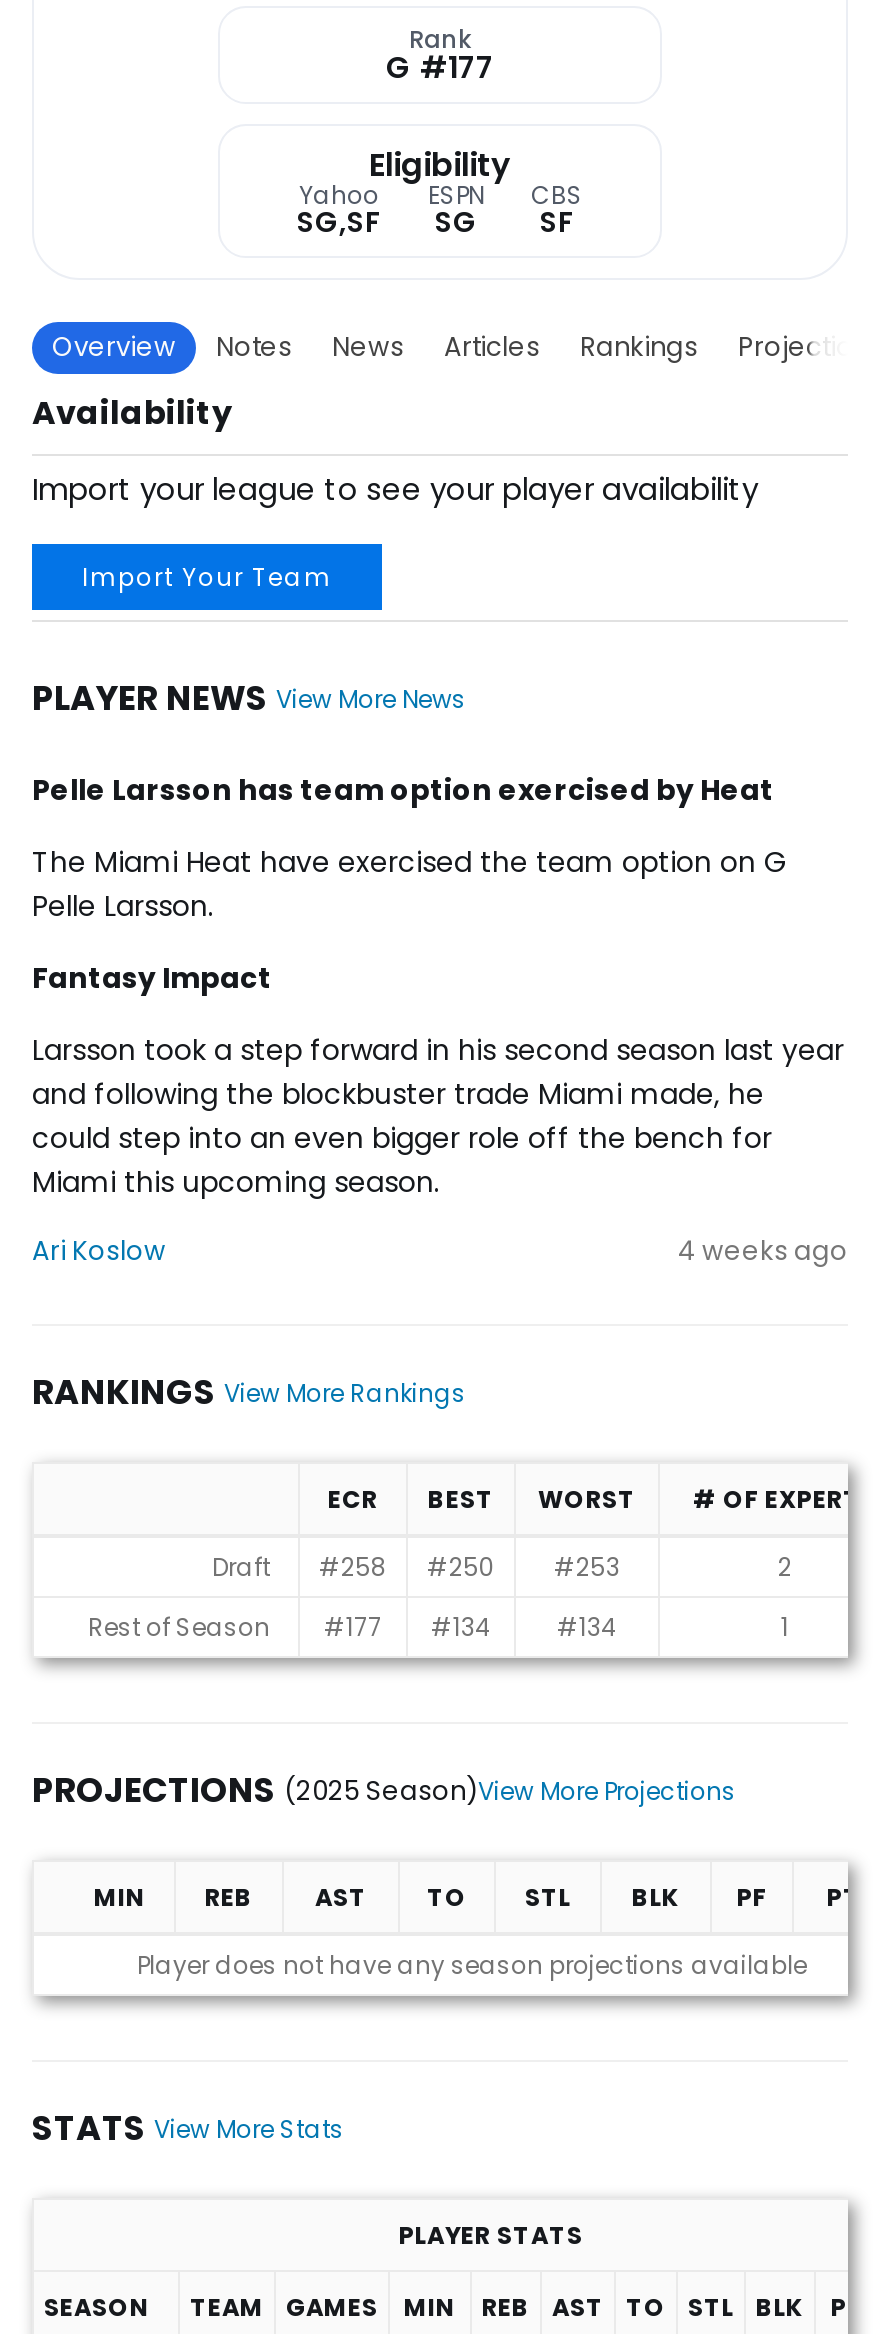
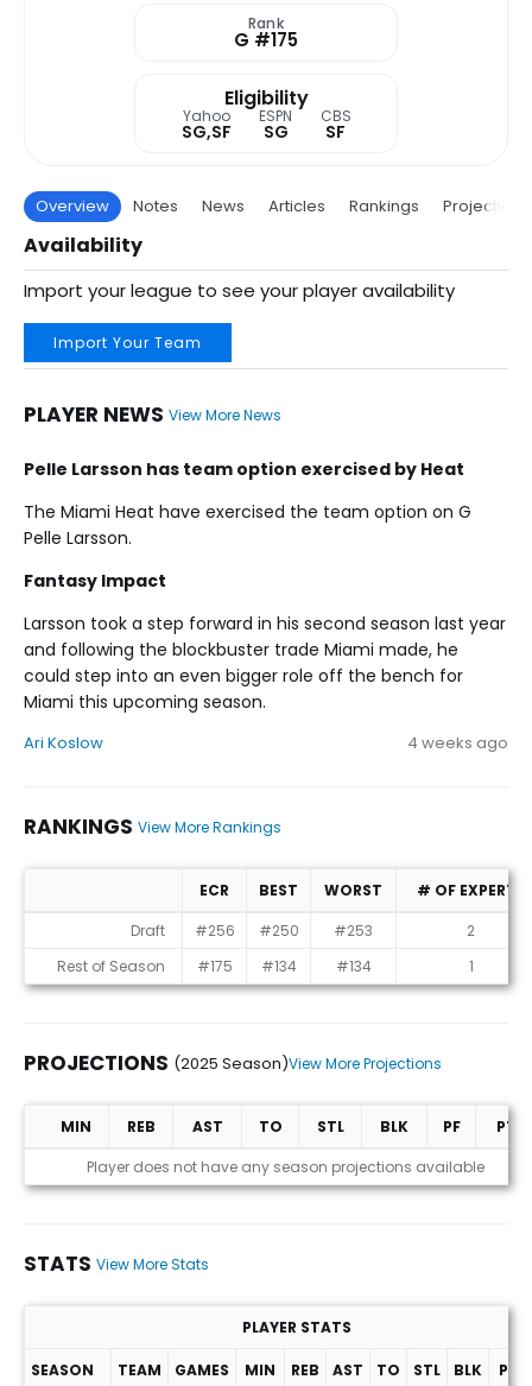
- G #177
+ G #175

- #258
+ #256

- Rest of Season #177 #134 #134
+ Rest of Season #175 #134 #134
